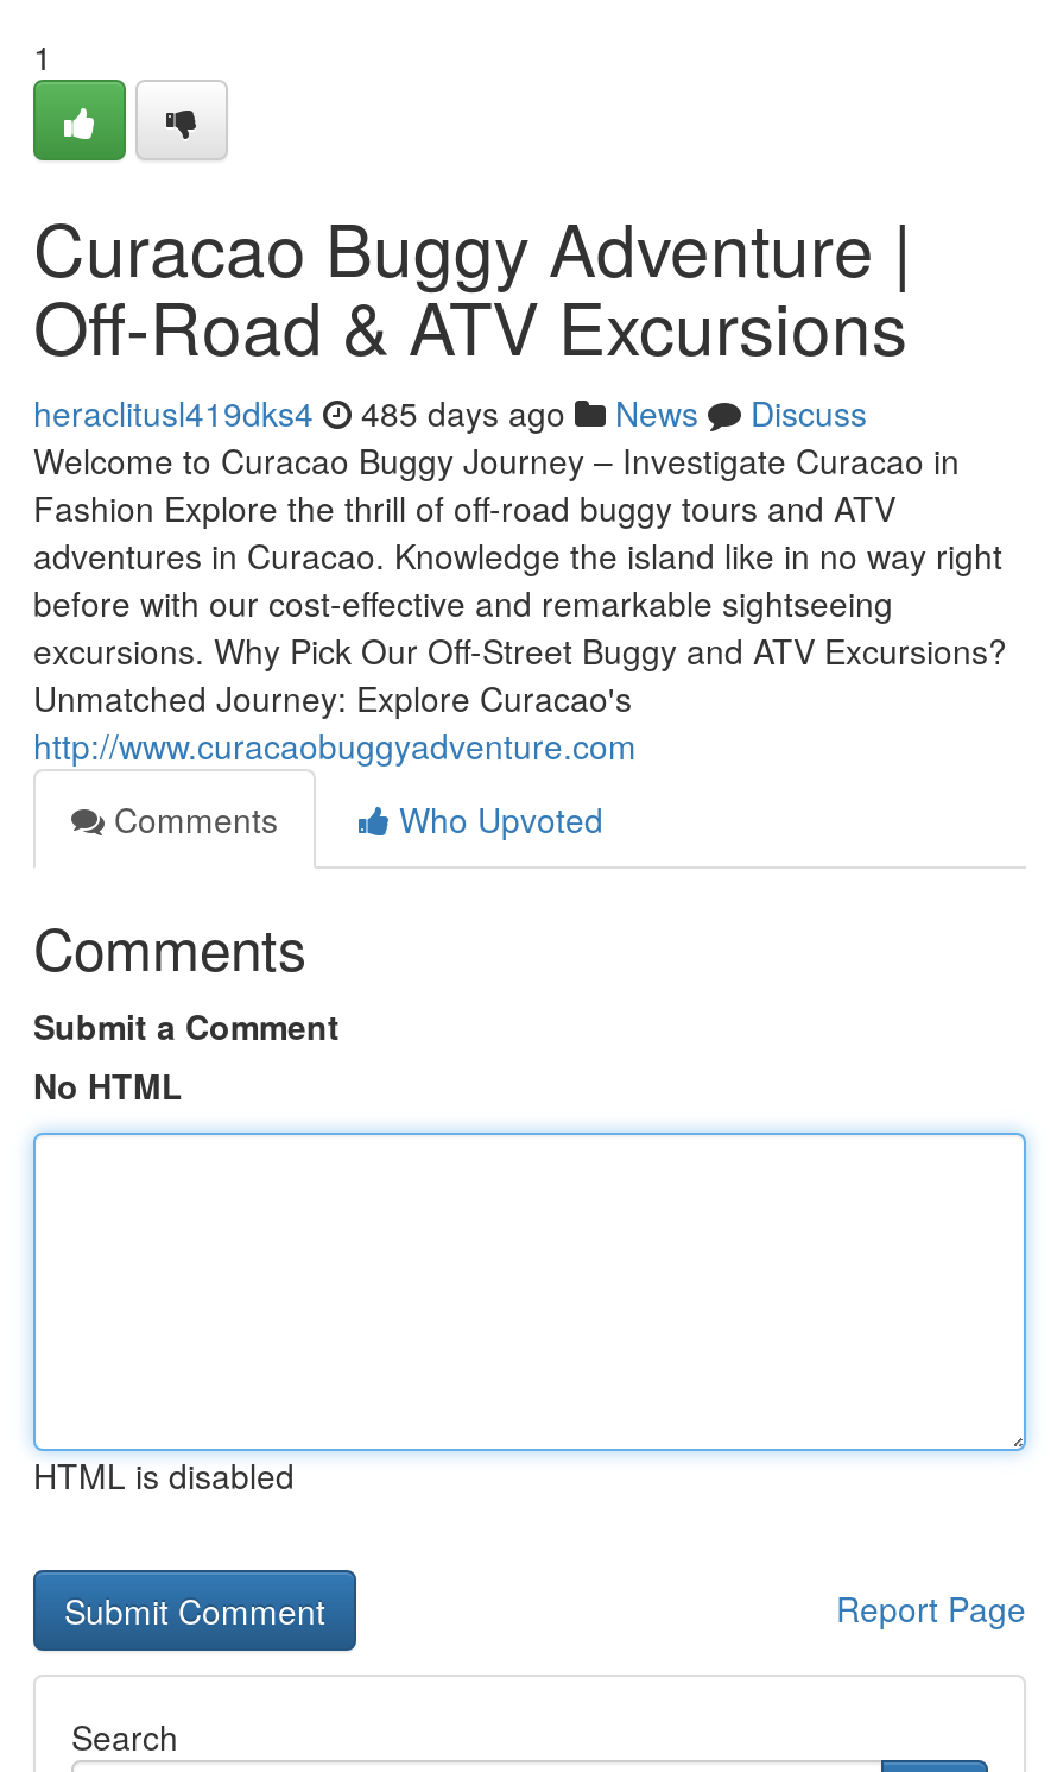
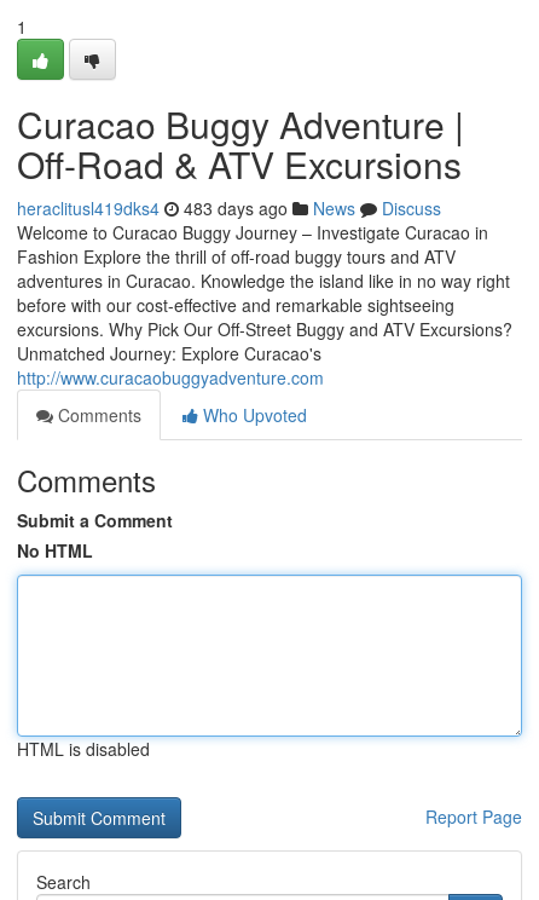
- heraclitusl419dks4 485 days ago News Discuss
+ heraclitusl419dks4 483 days ago News Discuss
